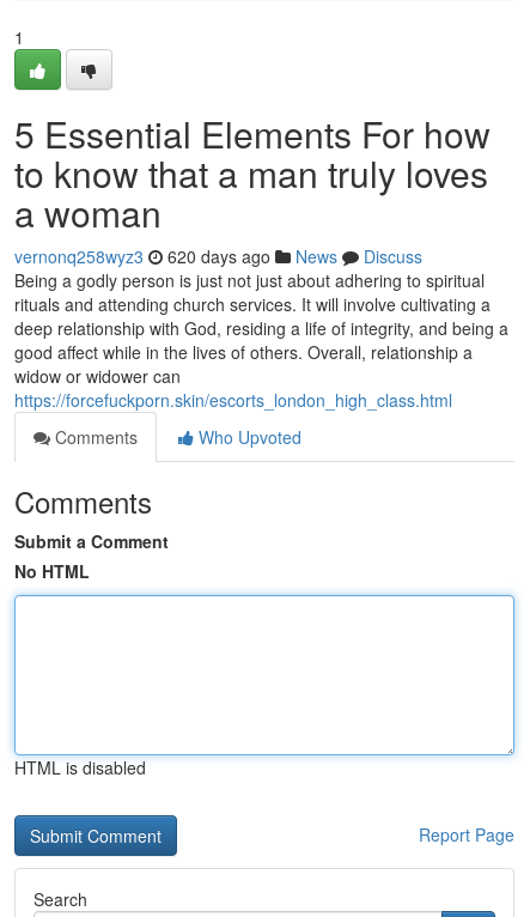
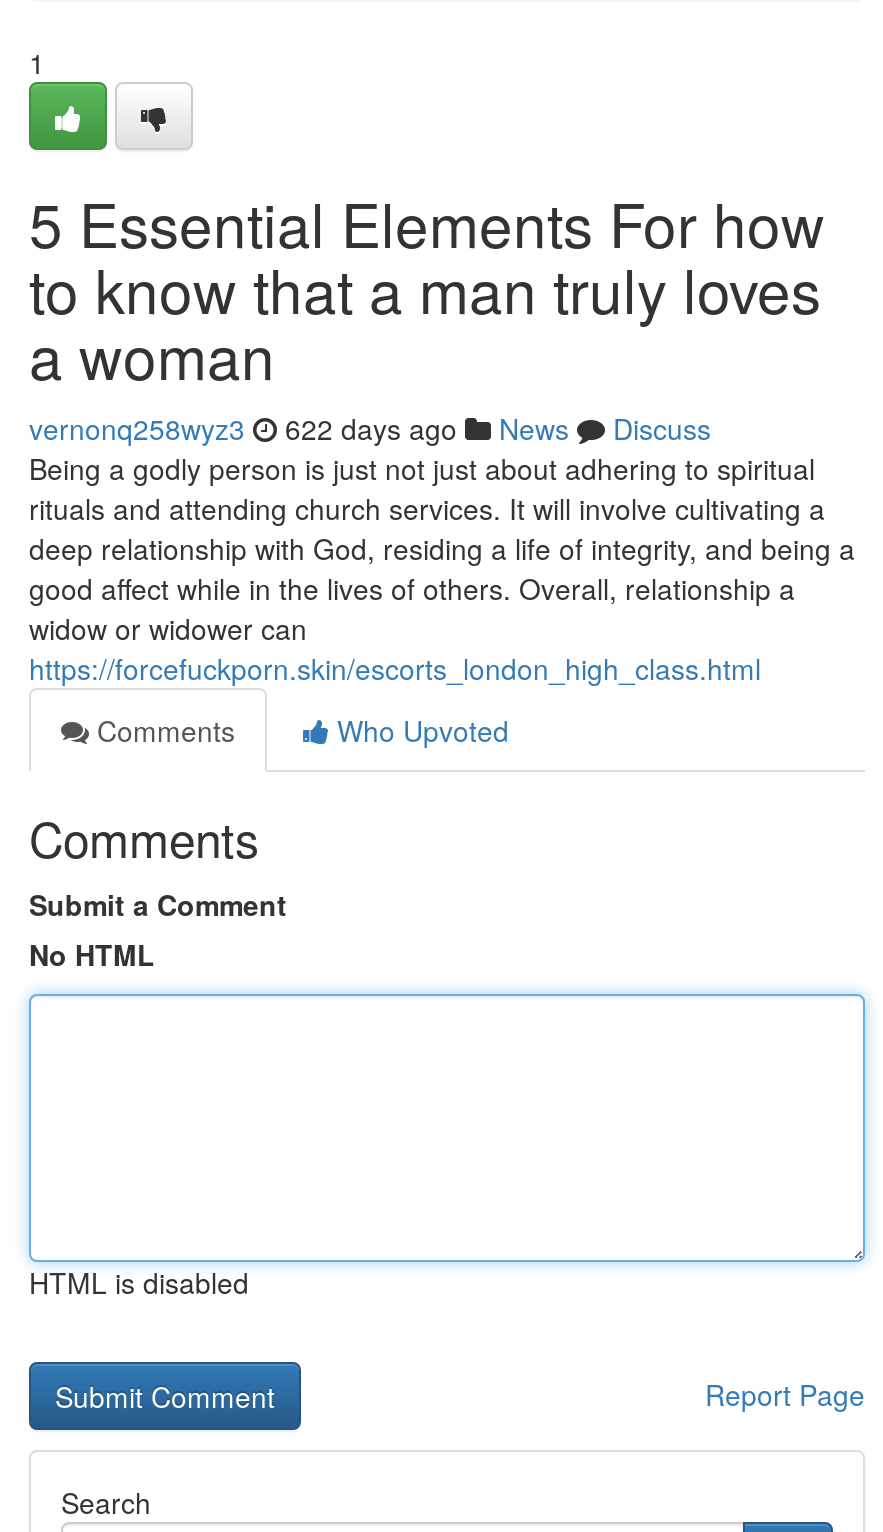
- vernonq258wyz3 620 days ago News Discuss
+ vernonq258wyz3 622 days ago News Discuss
